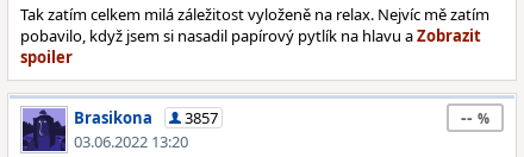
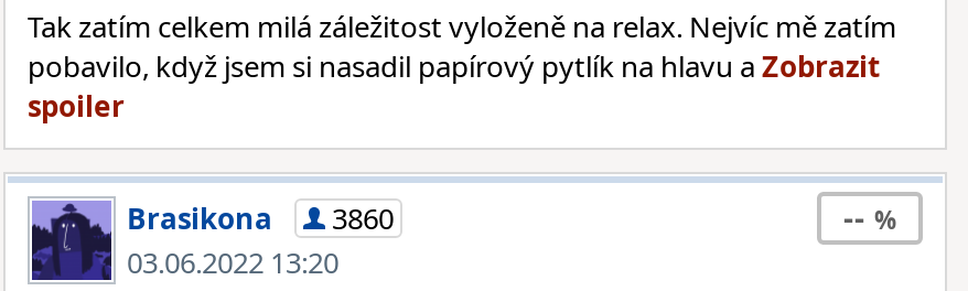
- Brasikona 3857
+ Brasikona 3860
